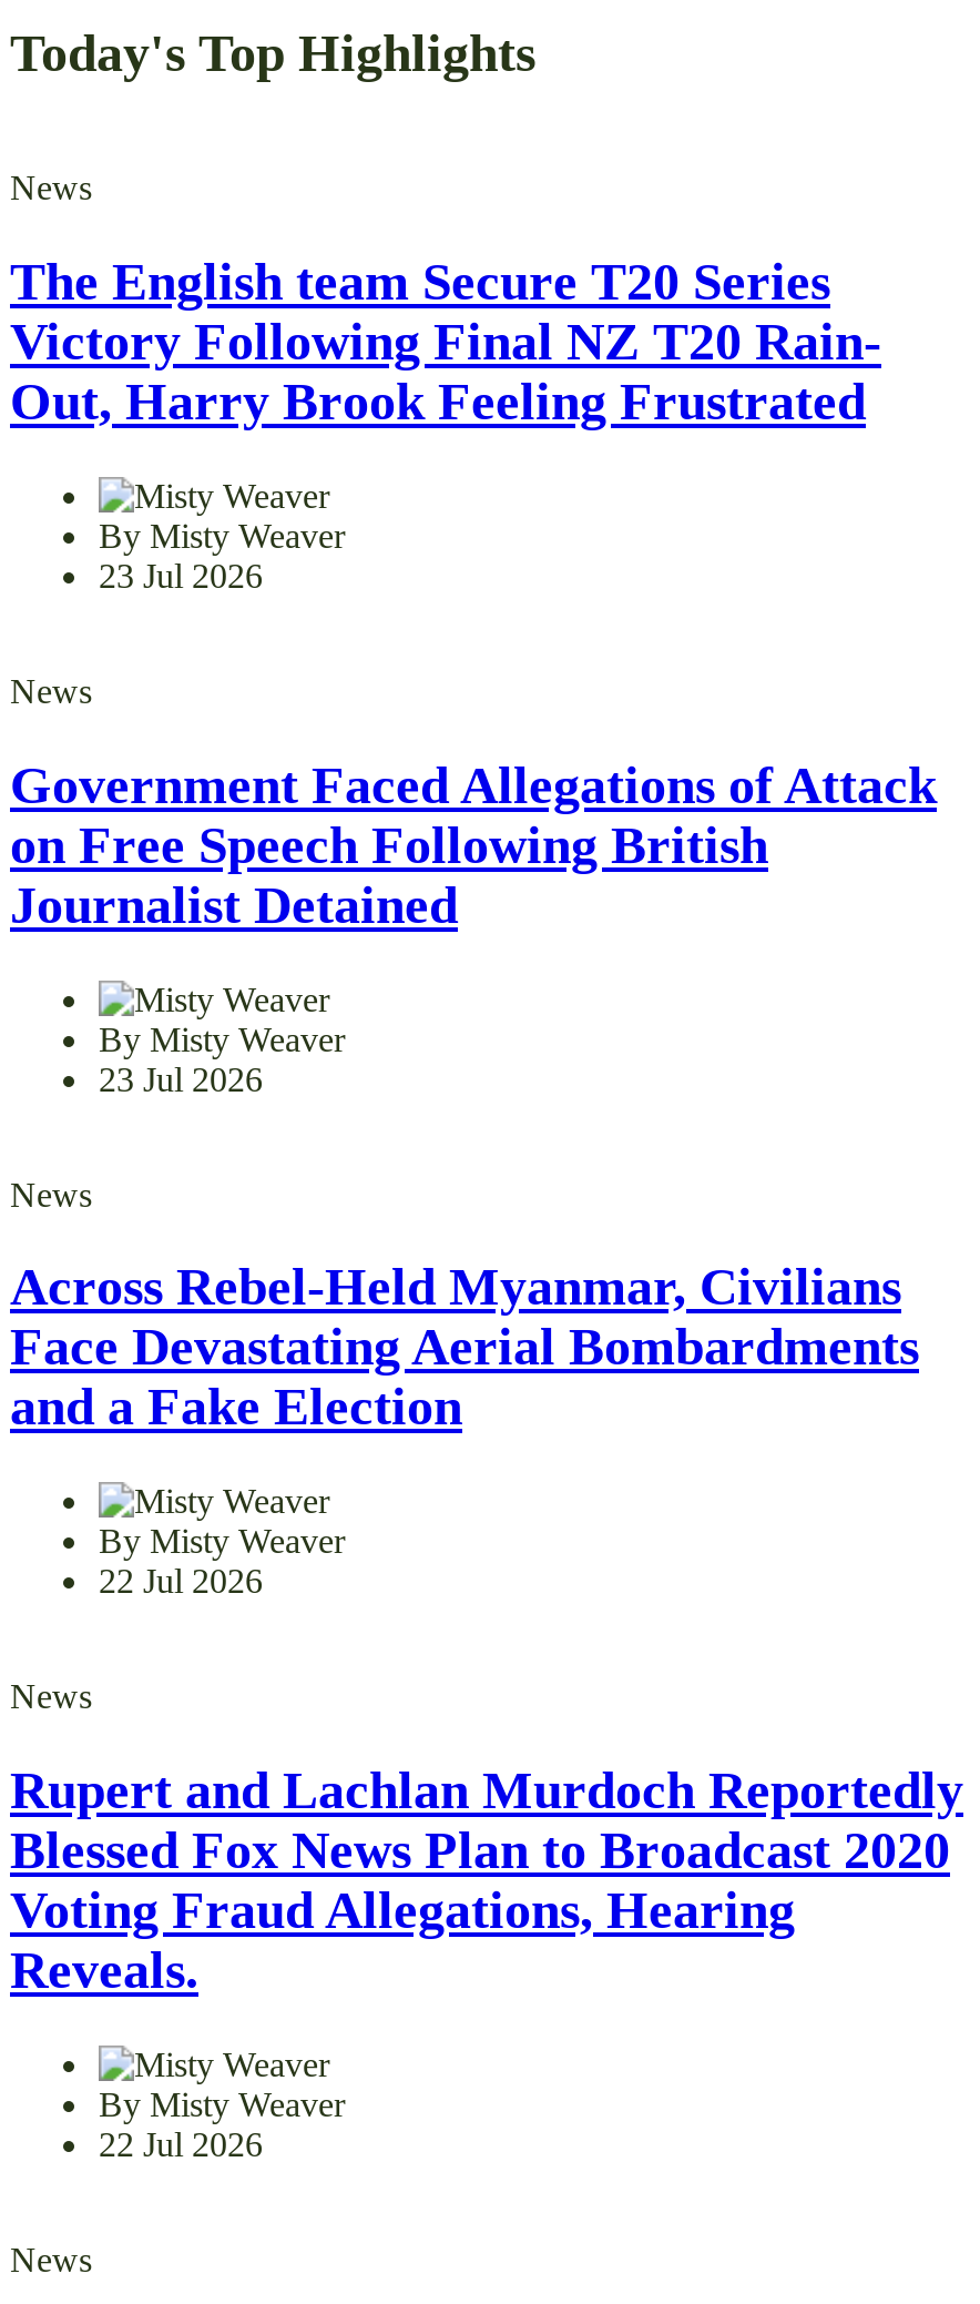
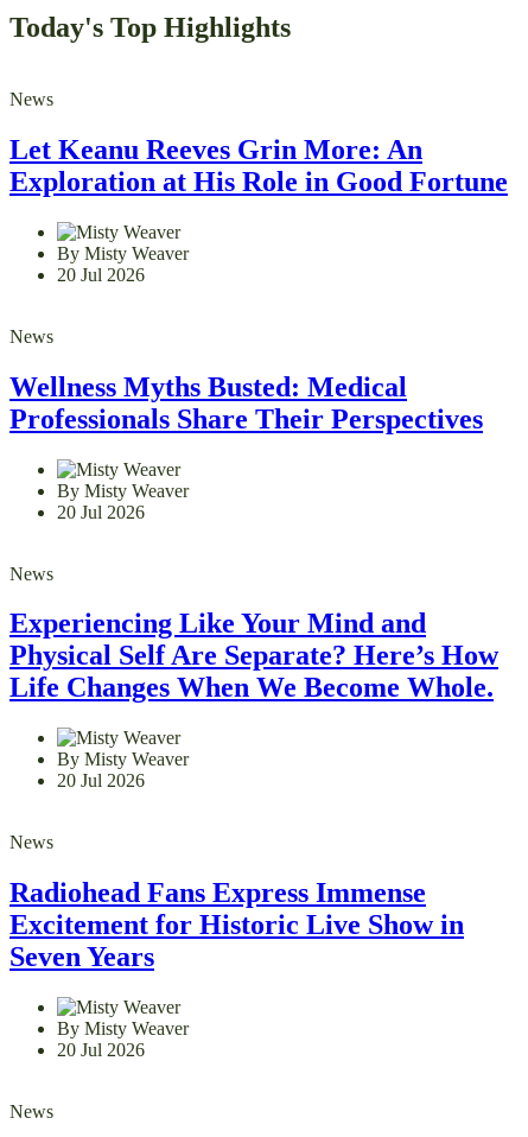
- The English team Secure T20 Series
- Victory Following Final NZ T20 Rain-
- Out, Harry Brook Feeling Frustrated
+ Let Keanu Reeves Grin More: An
+ Exploration at His Role in Good Fortune

- 23 Jul 2026
+ 20 Jul 2026

- Government Faced Allegations of Attack
- on Free Speech Following British
- Journalist Detained
+ Wellness Myths Busted: Medical
+ Professionals Share Their Perspectives

- 23 Jul 2026
+ 20 Jul 2026

- Across Rebel-Held Myanmar, Civilians
- Face Devastating Aerial Bombardments
- and a Fake Election
+ Experiencing Like Your Mind and
+ Physical Self Are Separate? Here’s How
+ Life Changes When We Become Whole.

- 22 Jul 2026
+ 20 Jul 2026

- Rupert and Lachlan Murdoch Reportedly
- Blessed Fox News Plan to Broadcast 2020
- Voting Fraud Allegations, Hearing
- Reveals.
+ Radiohead Fans Express Immense
+ Excitement for Historic Live Show in
+ Seven Years

- 22 Jul 2026
+ 20 Jul 2026
